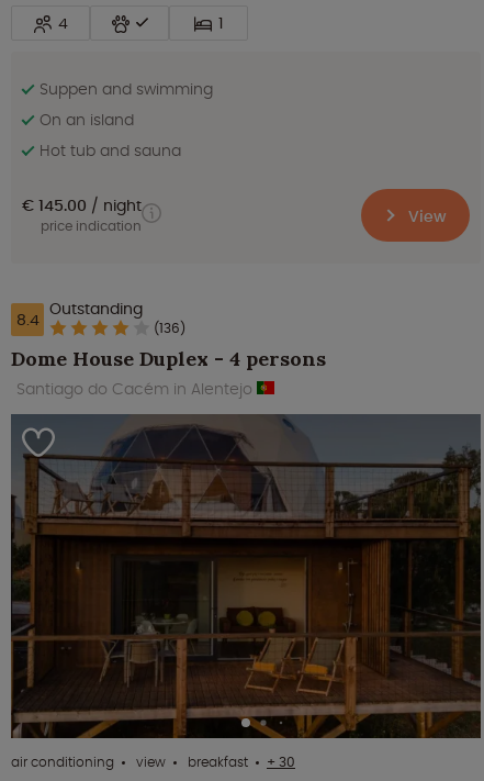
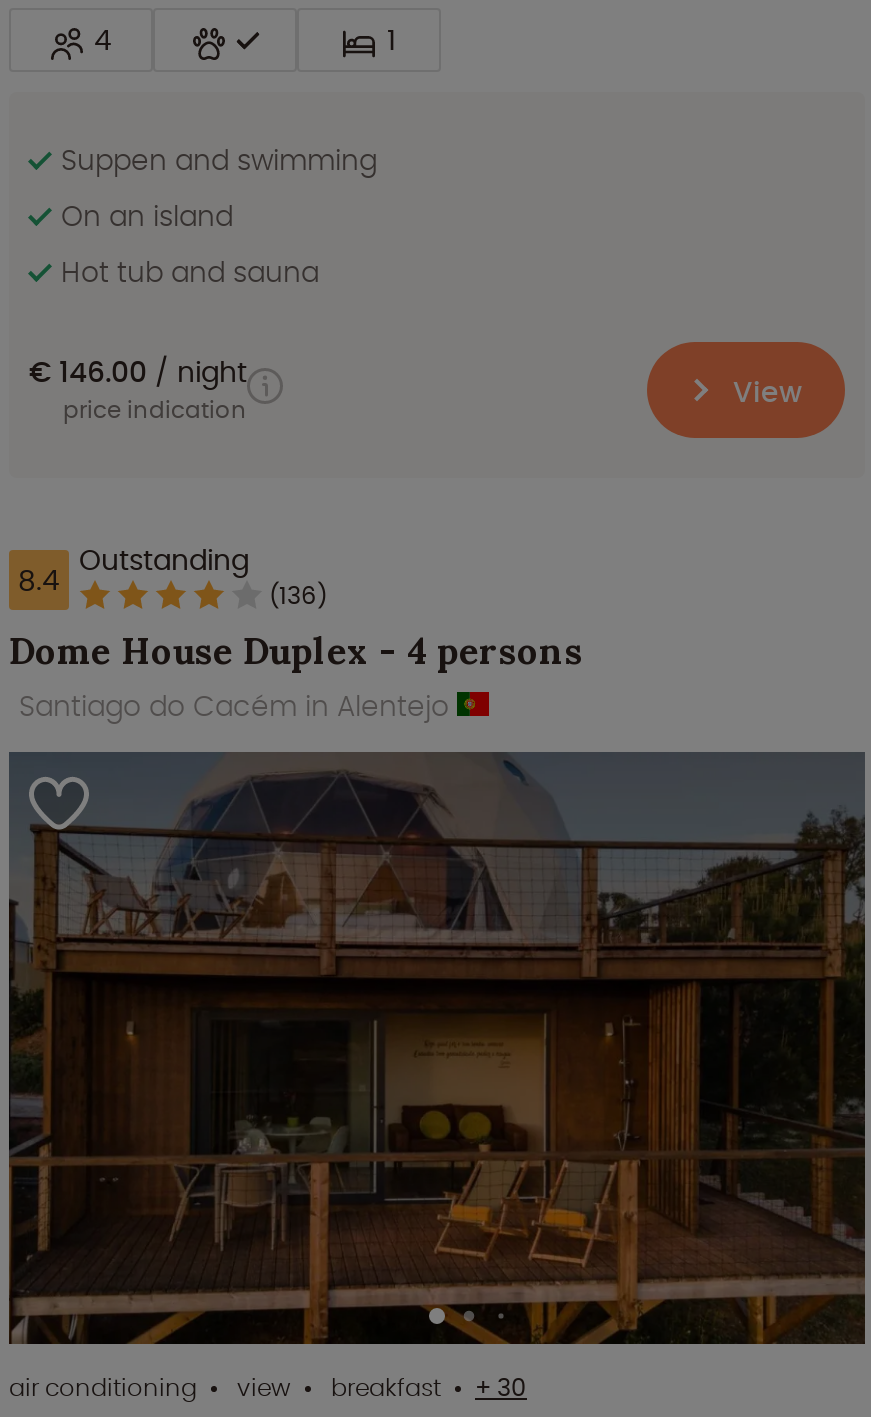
- € 145.00 night
+ € 146.00 night
